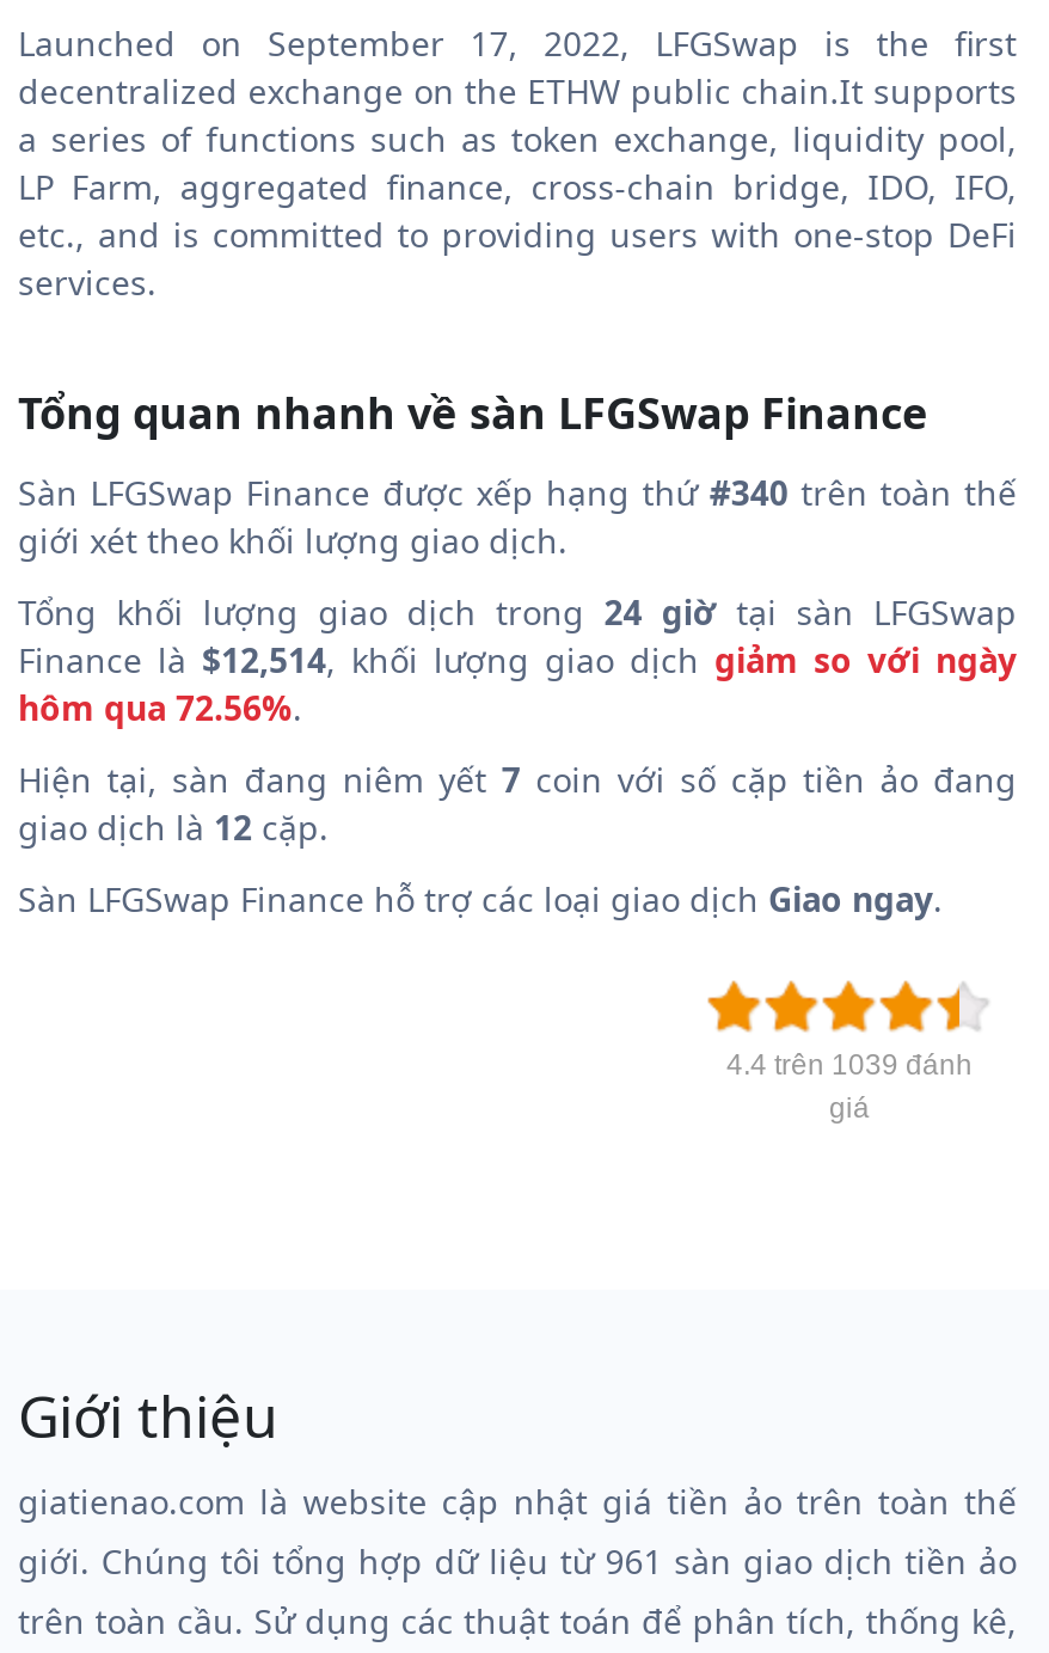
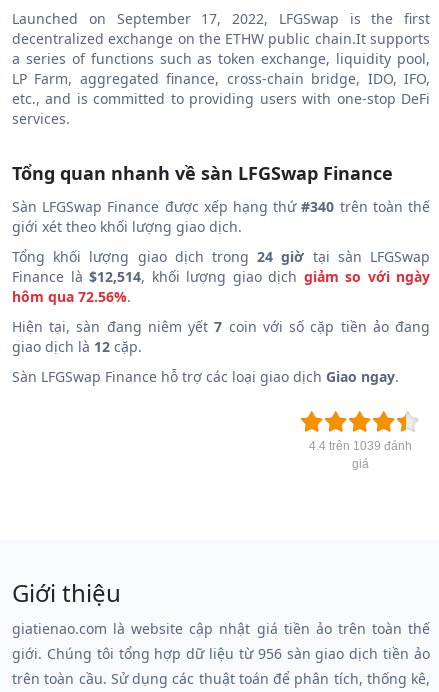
- giới. Chúng tôi tổng hợp dữ liệu từ 961 sàn giao dịch tiền ảo
+ giới. Chúng tôi tổng hợp dữ liệu từ 956 sàn giao dịch tiền ảo
